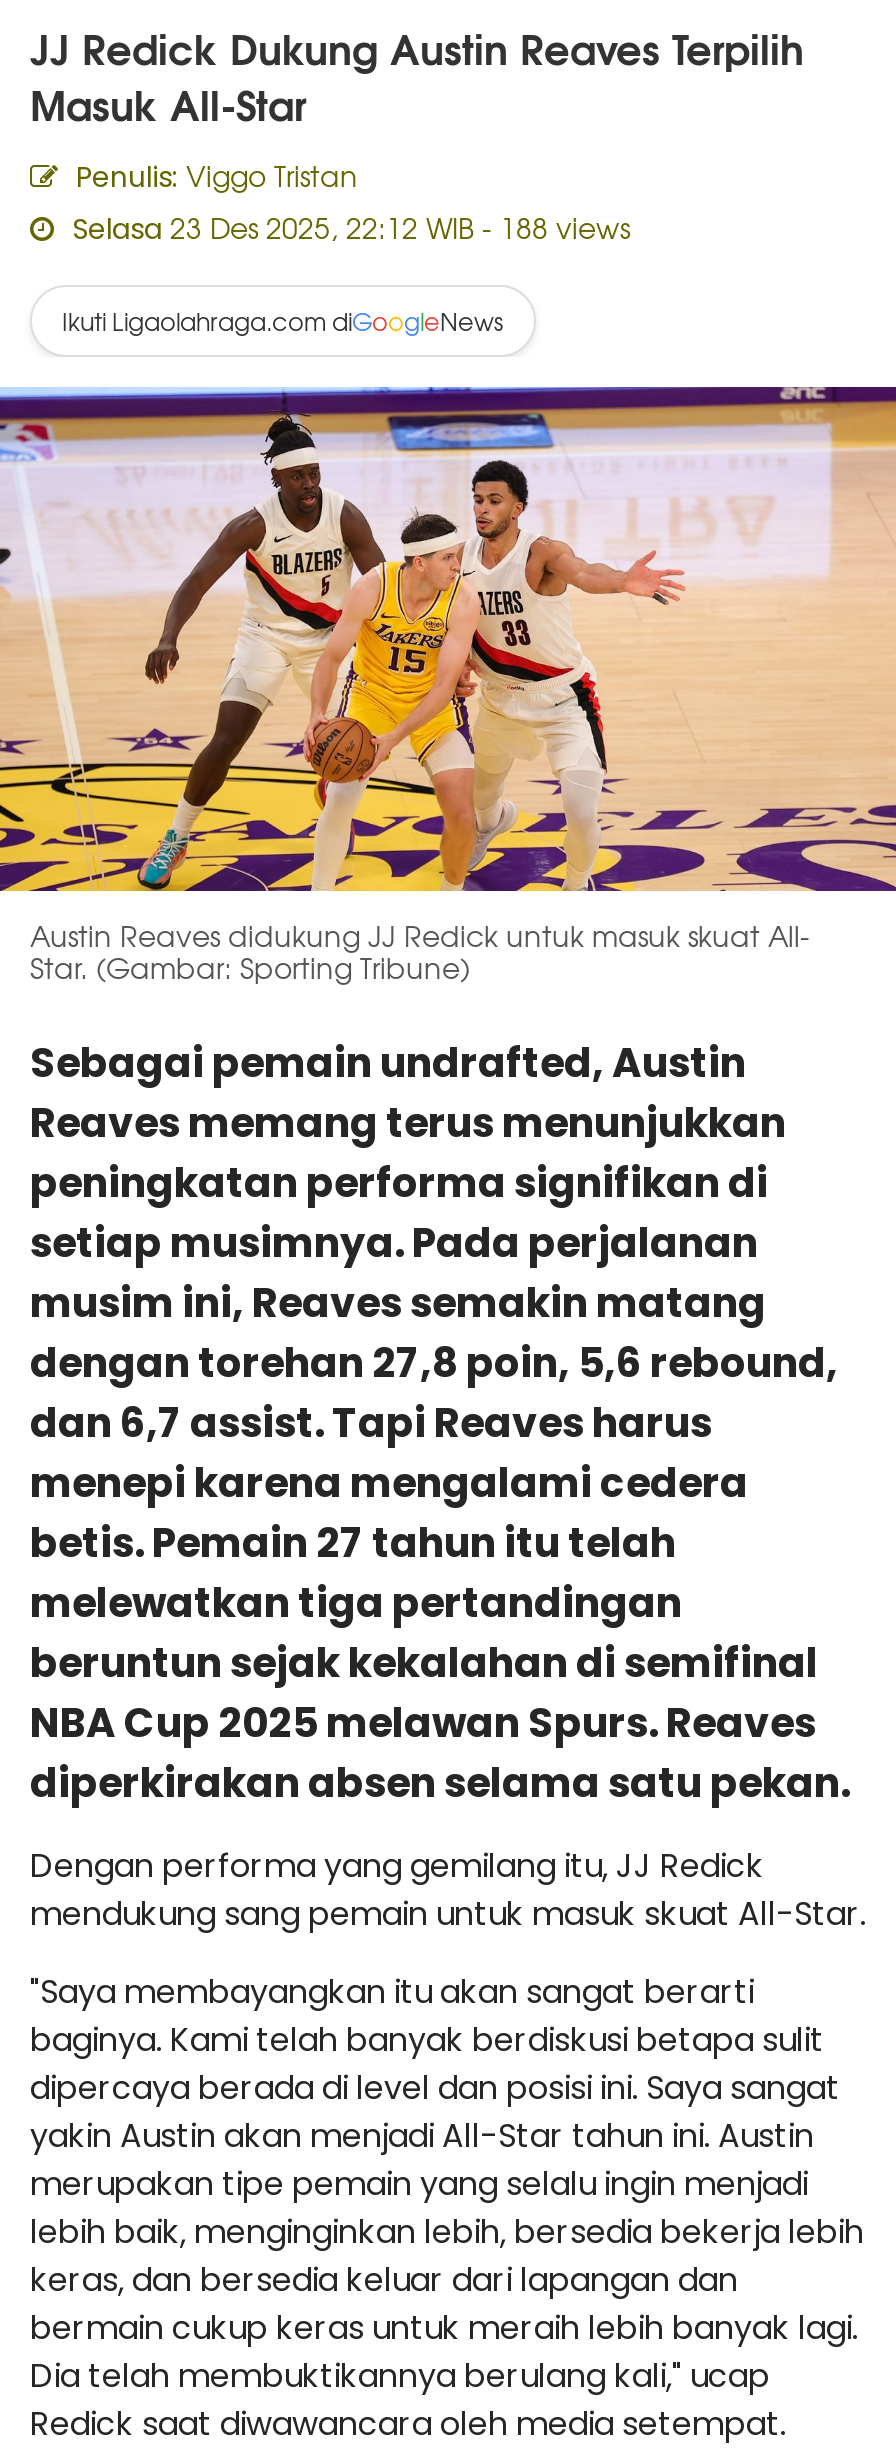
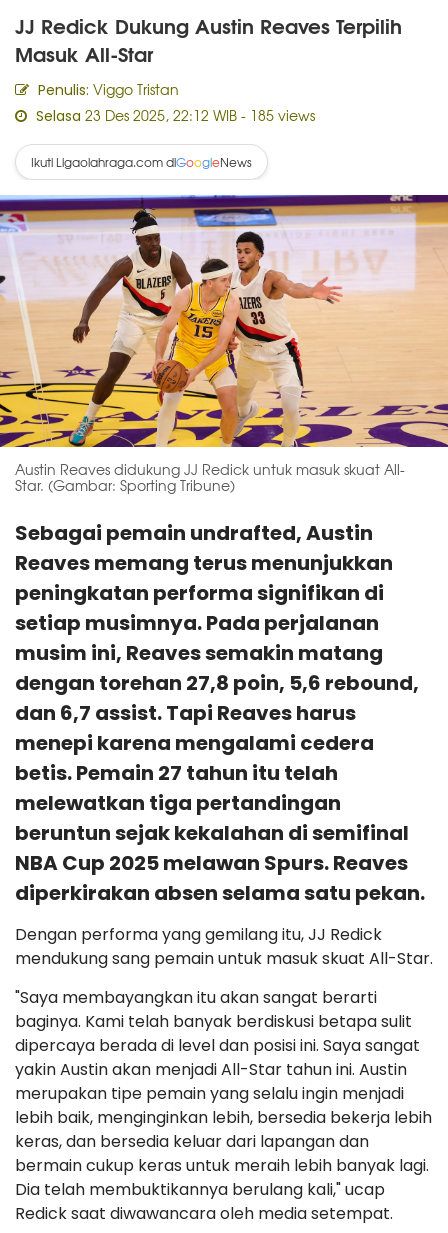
- Selasa 23 Des 2025, 22:12 WIB - 188 views
+ Selasa 23 Des 2025, 22:12 WIB - 185 views
